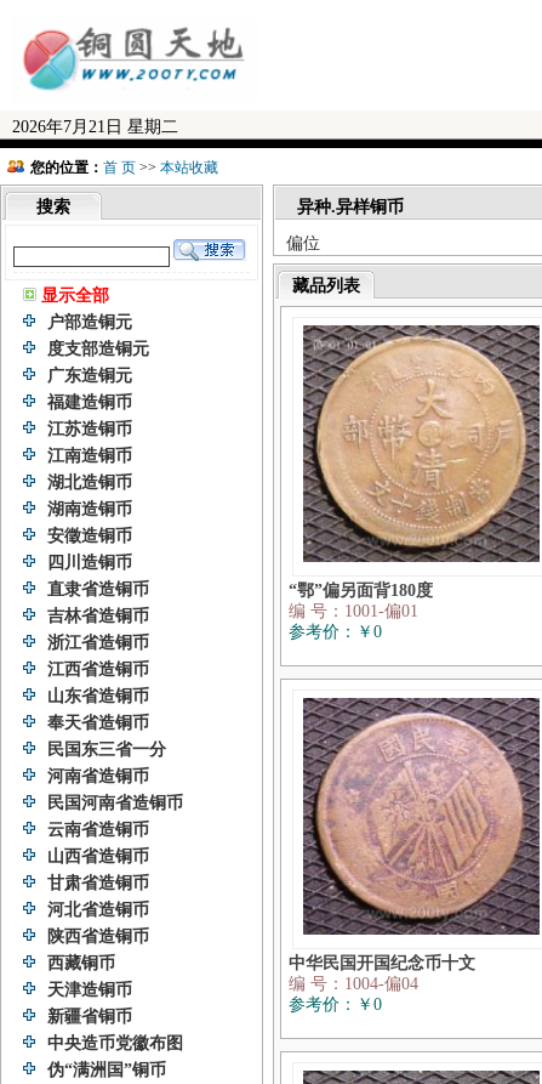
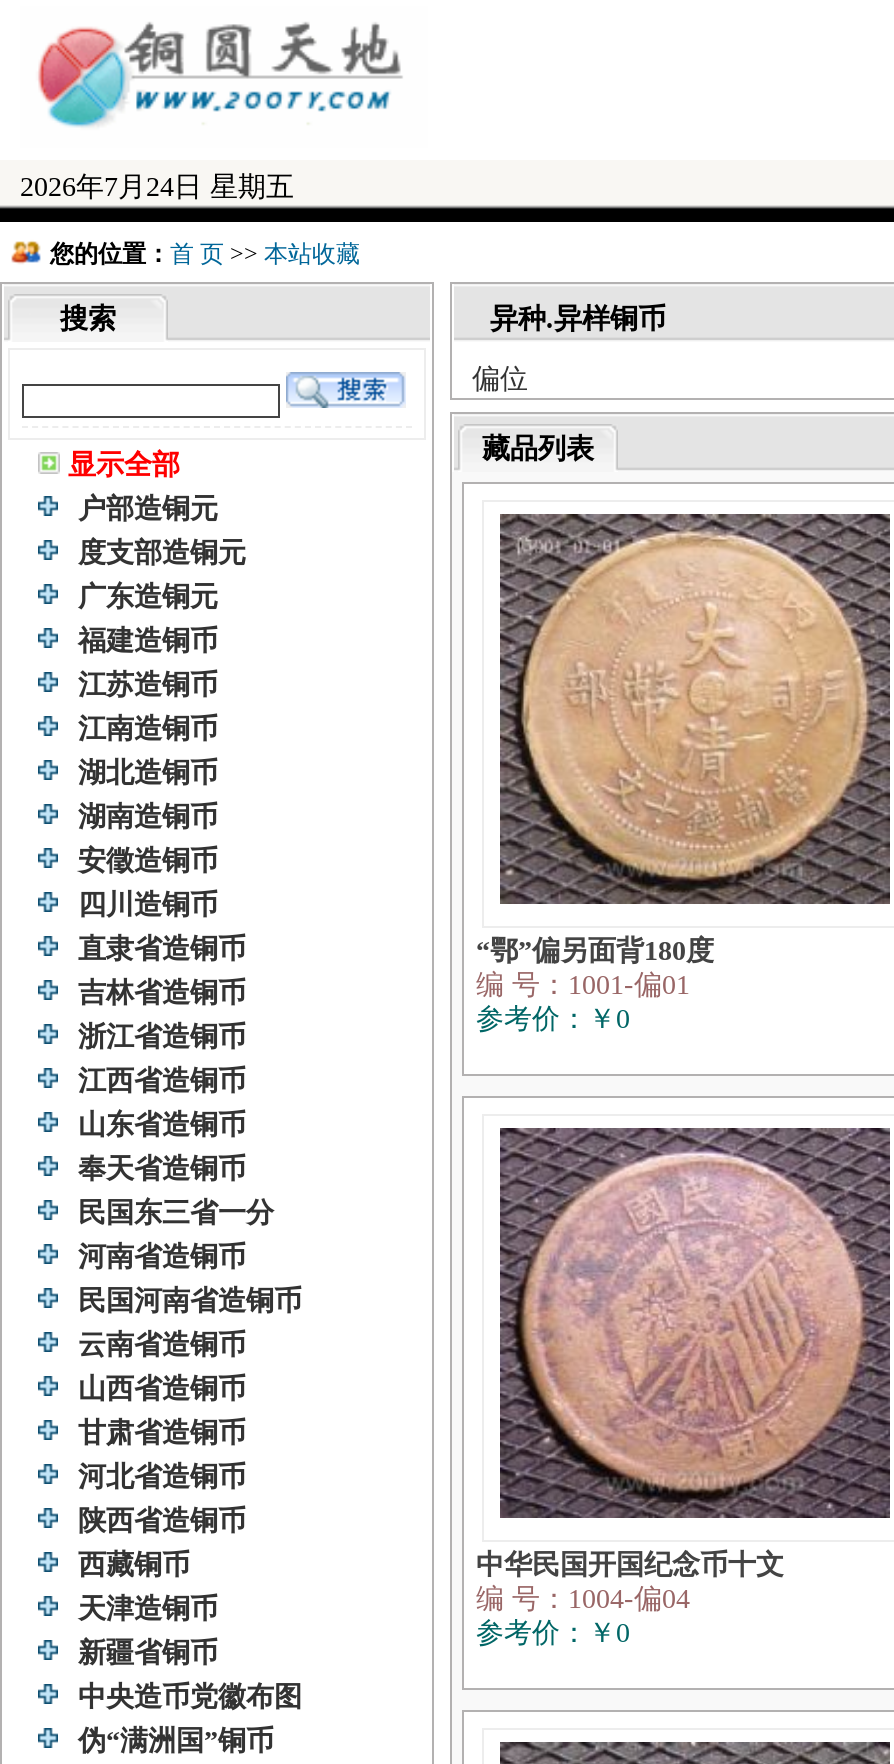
- 2026年7月21日 星期二
+ 2026年7月24日 星期五
